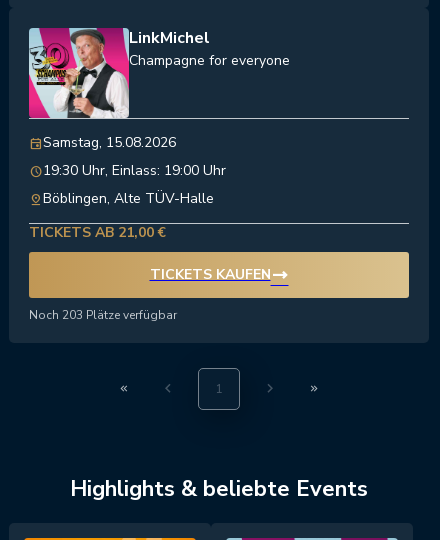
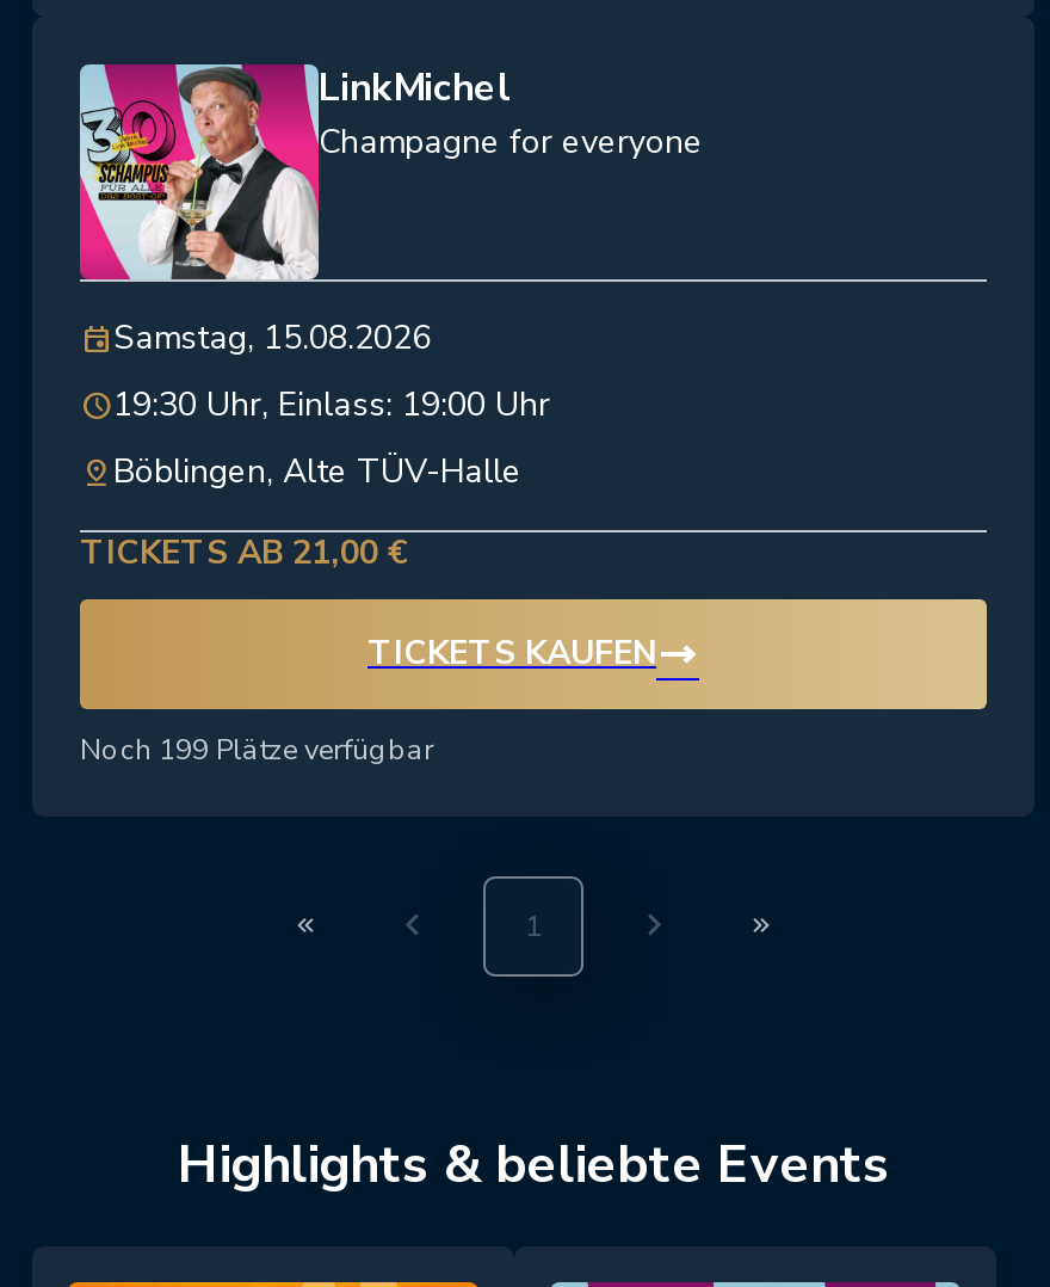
- Noch 203 Plätze verfügbar
+ Noch 199 Plätze verfügbar
